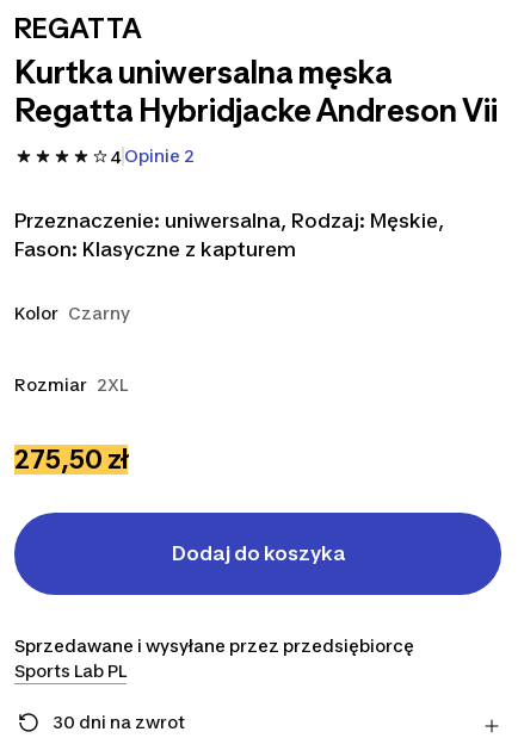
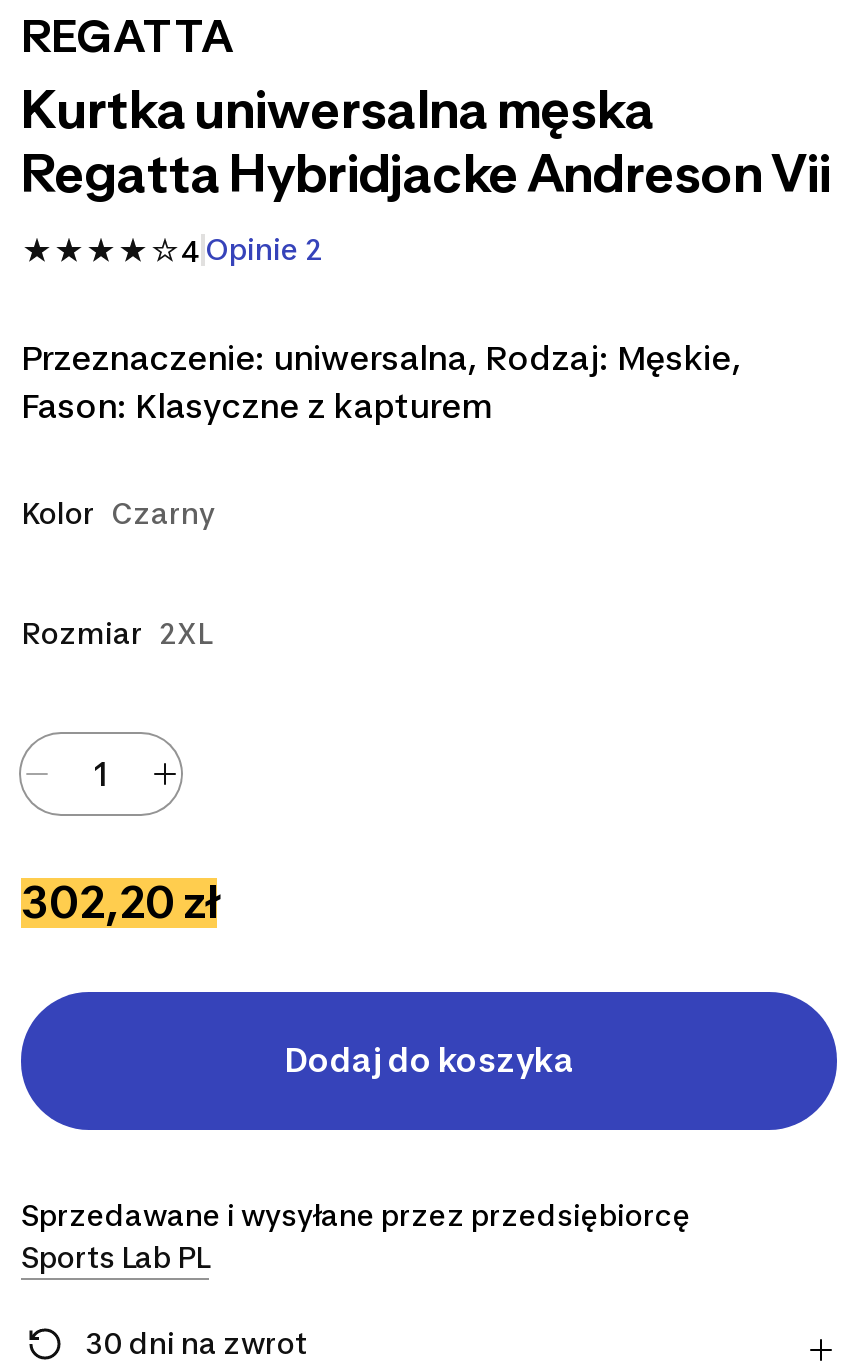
- 275,50 zł
+ 302,20 zł
